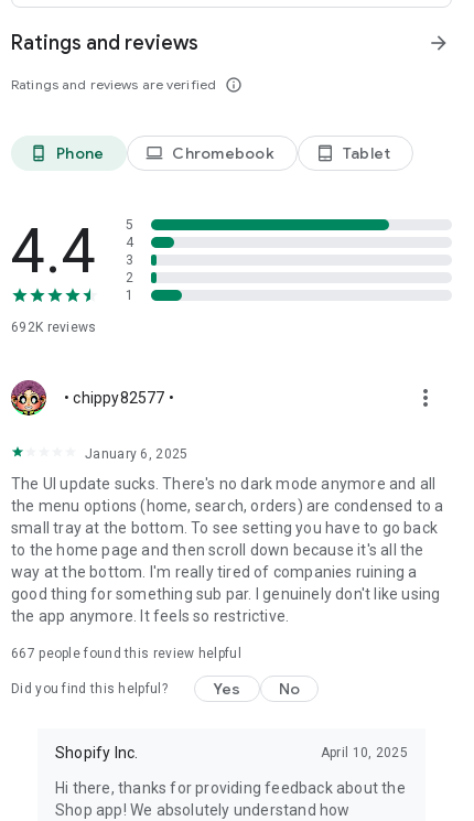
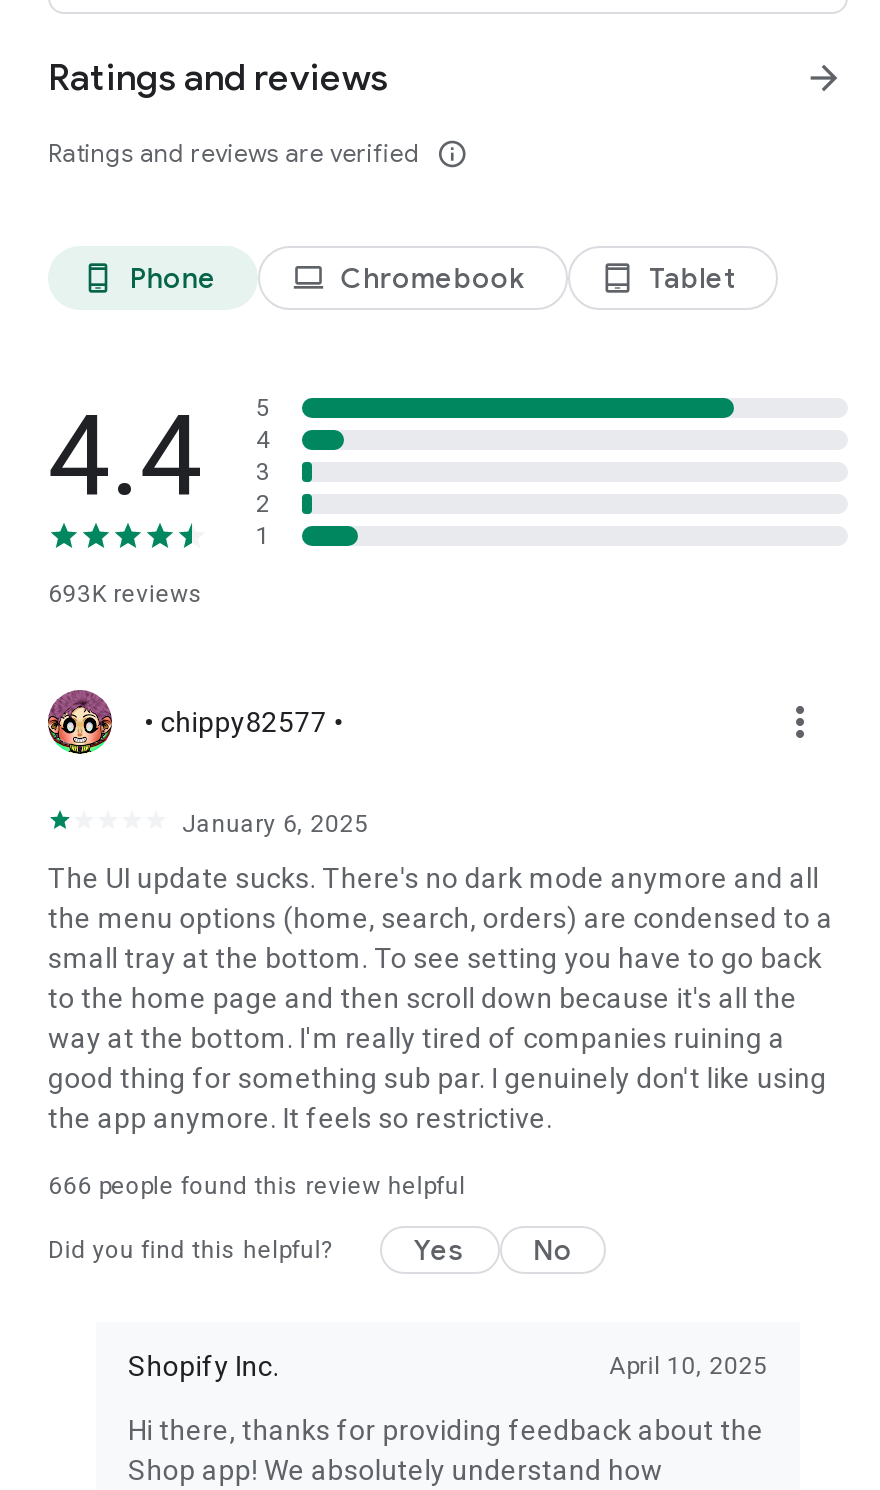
- 692K reviews
+ 693K reviews

- 667 people found this review helpful
+ 666 people found this review helpful
